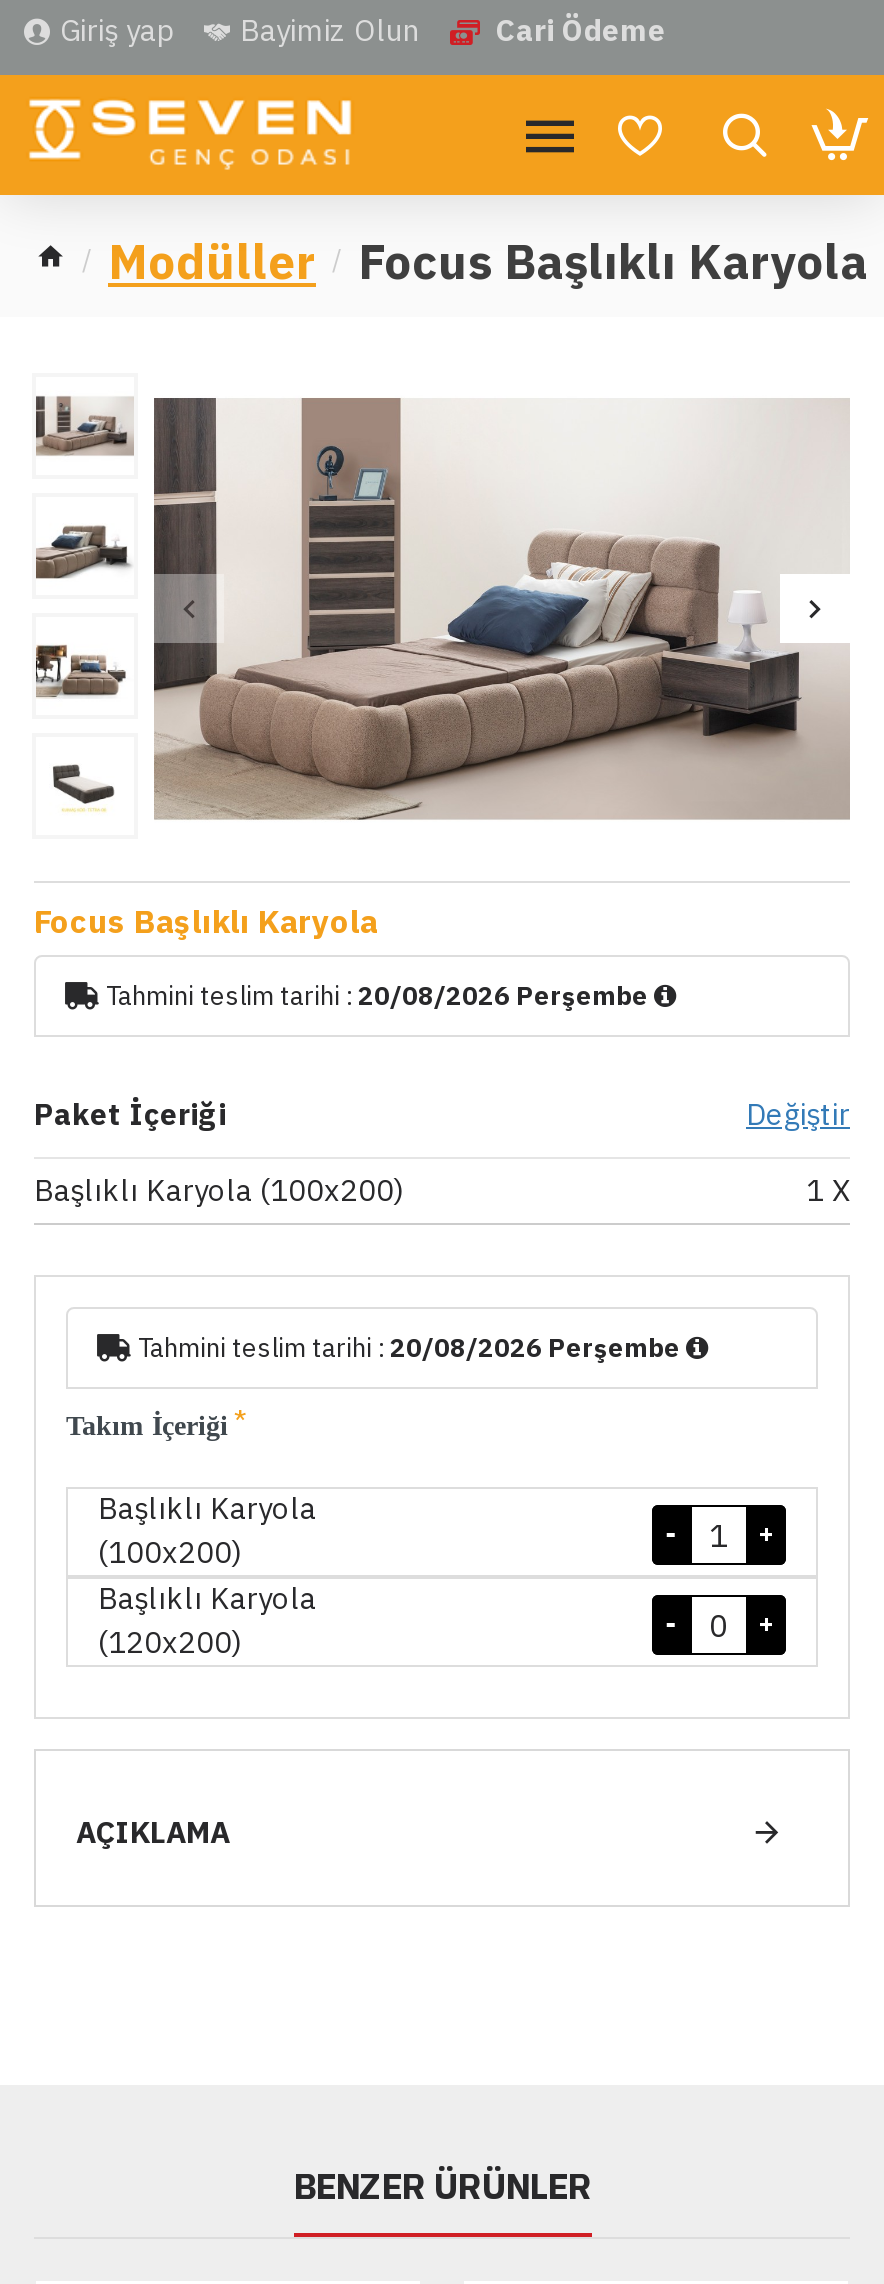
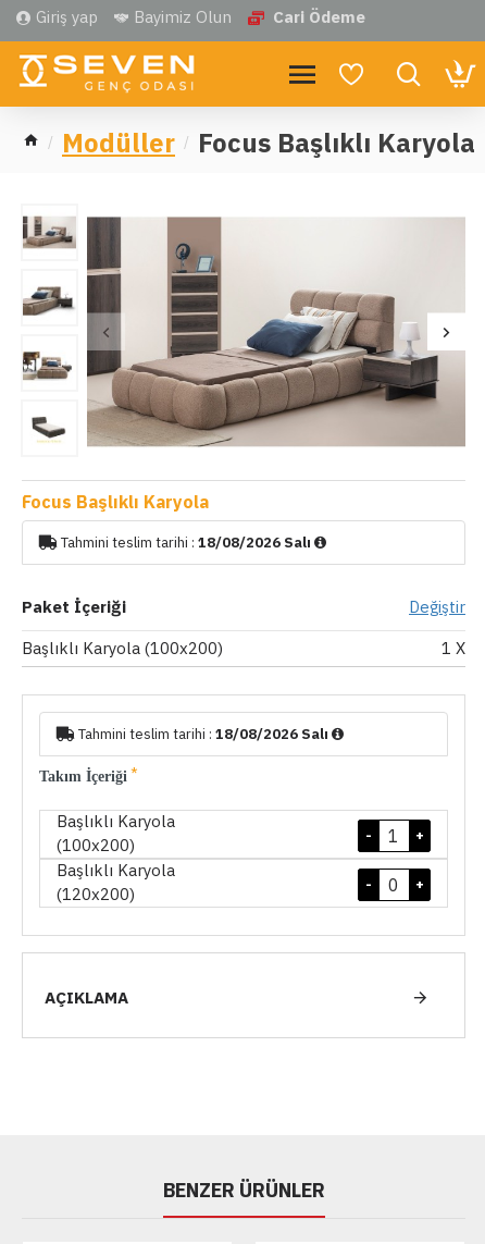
- Tahmini teslim tarihi : 20/08/2026 Perşembe
+ Tahmini teslim tarihi : 18/08/2026 Salı

- Tahmini teslim tarihi : 20/08/2026 Perşembe
+ Tahmini teslim tarihi : 18/08/2026 Salı
